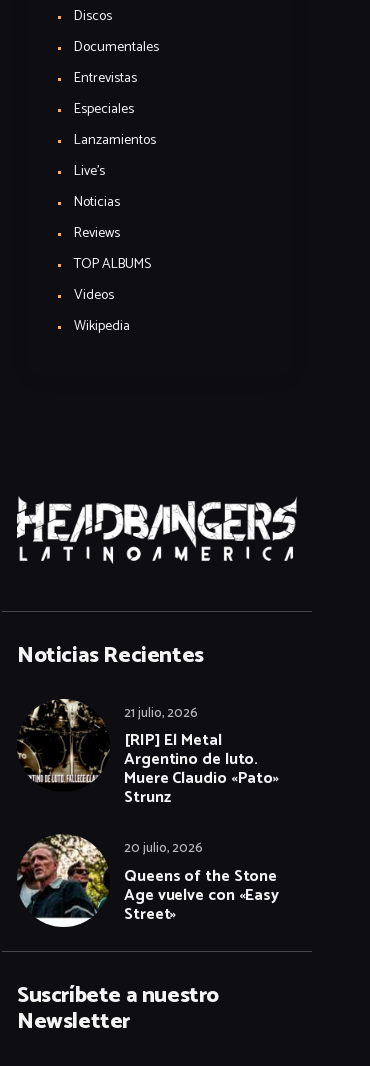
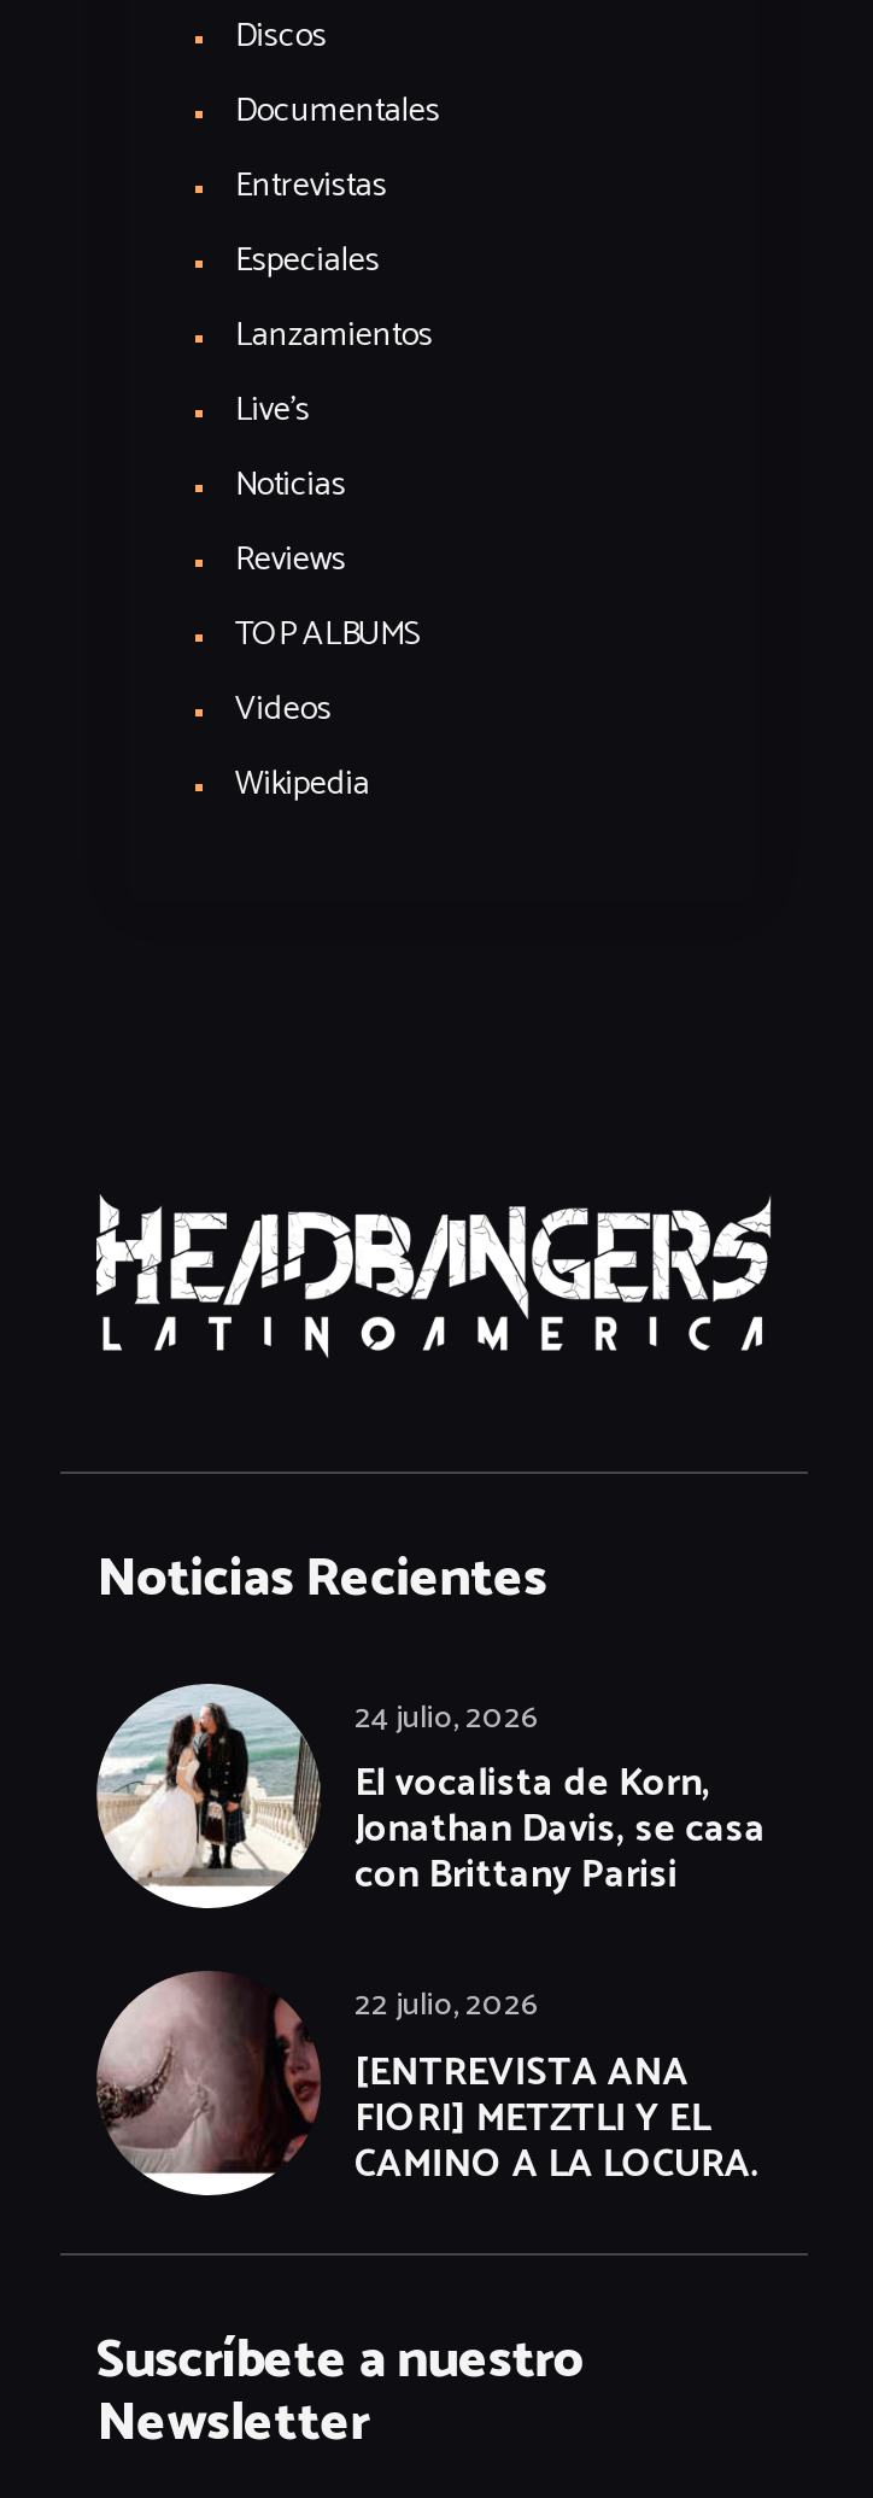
- [image]
- 21 julio, 2026
- [RIP] El Metal
- Argentino de luto.
- Muere Claudio «Pato»
- Strunz
+ [image]
+ 24 julio, 2026
+ El vocalista de Korn,
+ Jonathan Davis, se casa
+ con Brittany Parisi

- [image]
- 20 julio, 2026
- Queens of the Stone
- Age vuelve con «Easy
- Street»
+ [image]
+ 22 julio, 2026
+ [ENTREVISTA ANA
+ FIORI] METZTLI Y EL
+ CAMINO A LA LOCURA.
